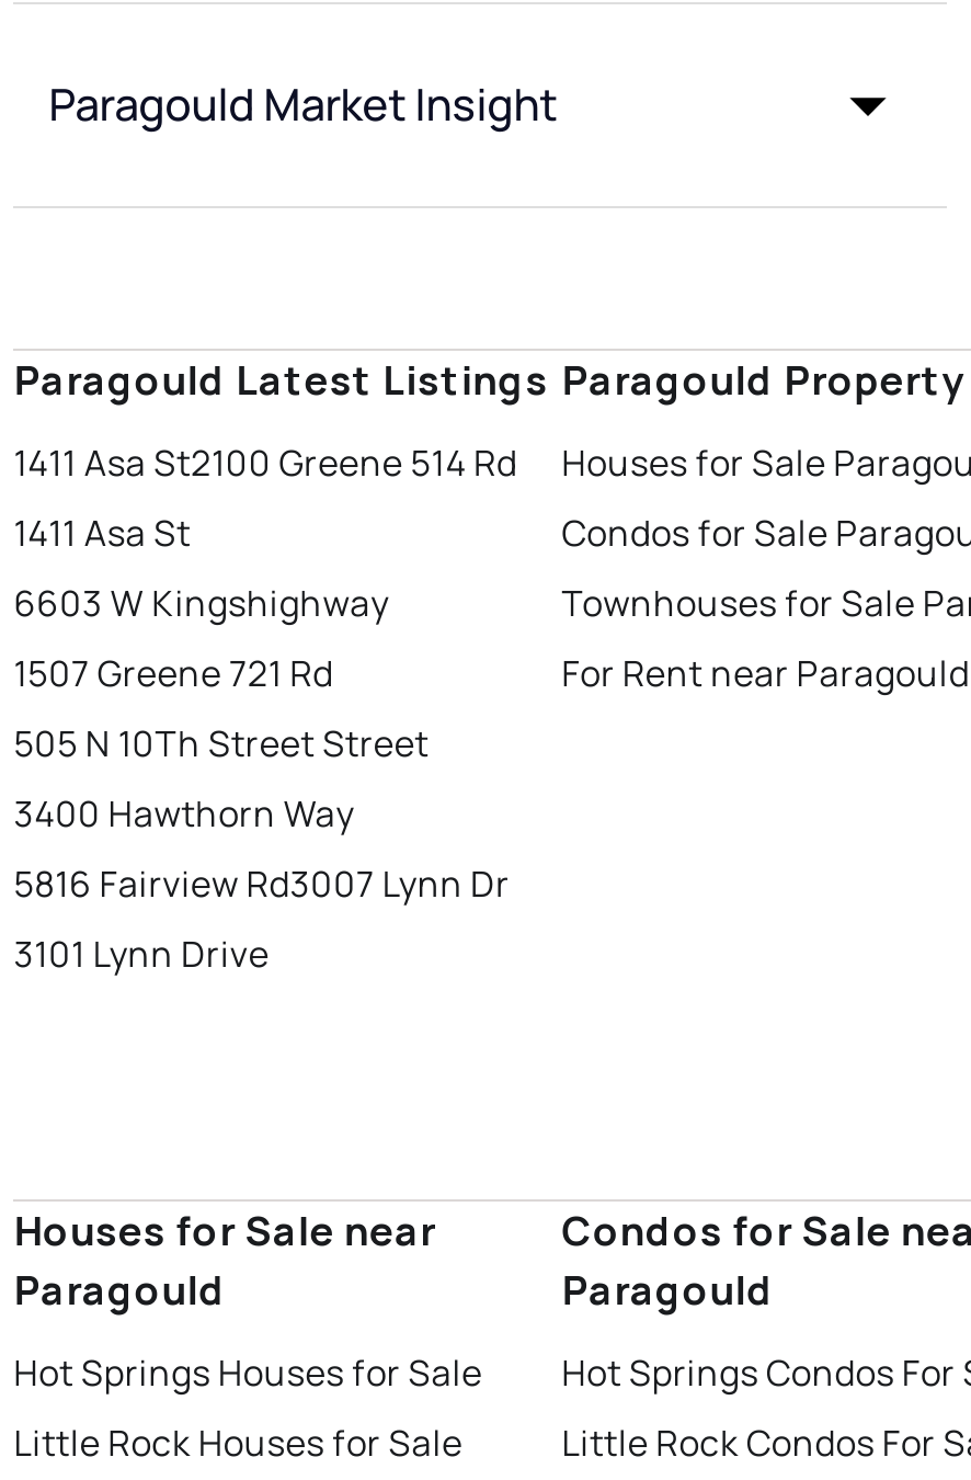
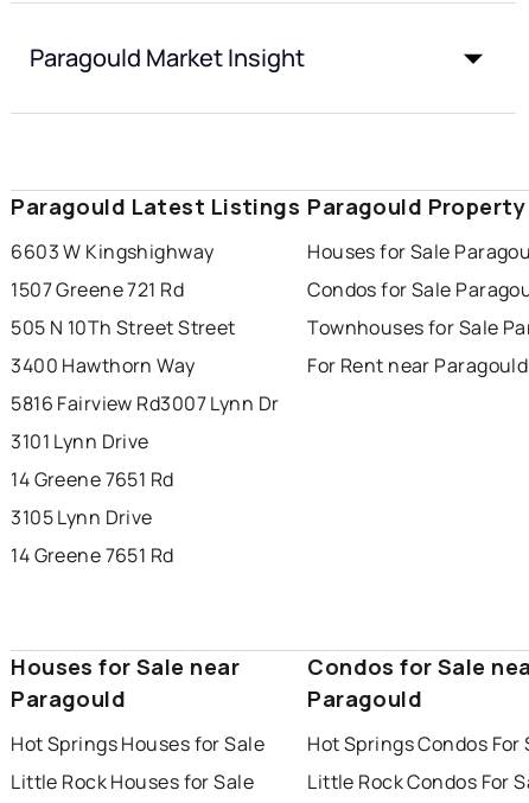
- 1411 Asa St2100 Greene 514 Rd
- 1411 Asa St

moved up: 6603 W Kingshighway | 1507 Greene 721 Rd | 505 N 10Th Street Street | 3400 Hawthorn Way | 5816 Fairview Rd3007 Lynn Dr | 3101 Lynn Drive

+ 14 Greene 7651 Rd
+ 3105 Lynn Drive
+ 14 Greene 7651 Rd
